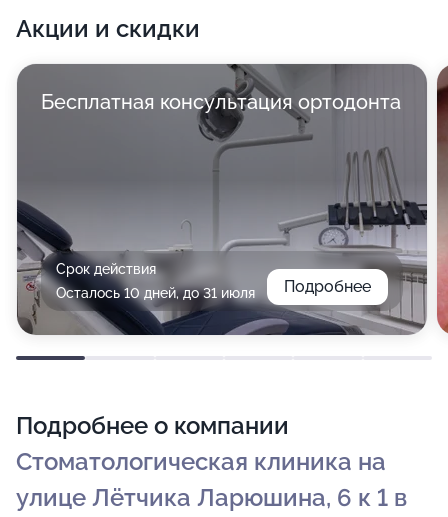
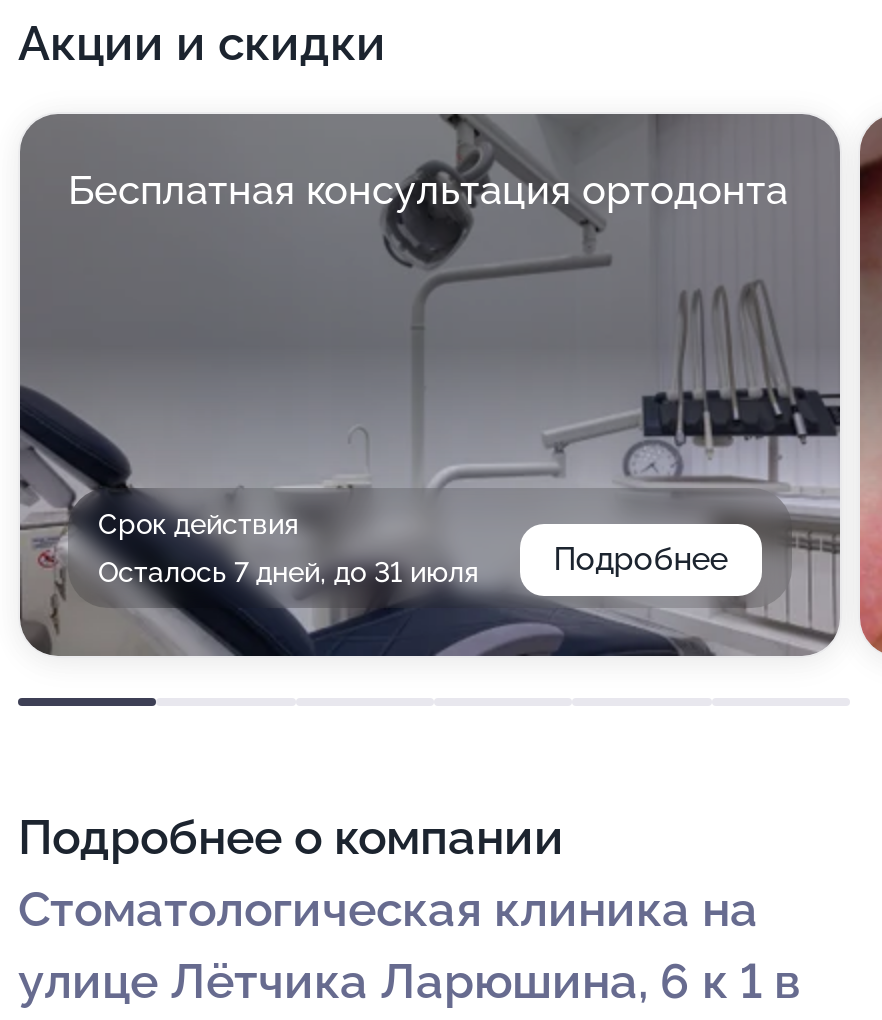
- Осталось 10 дней, до 31 июля
+ Осталось 7 дней, до 31 июля
